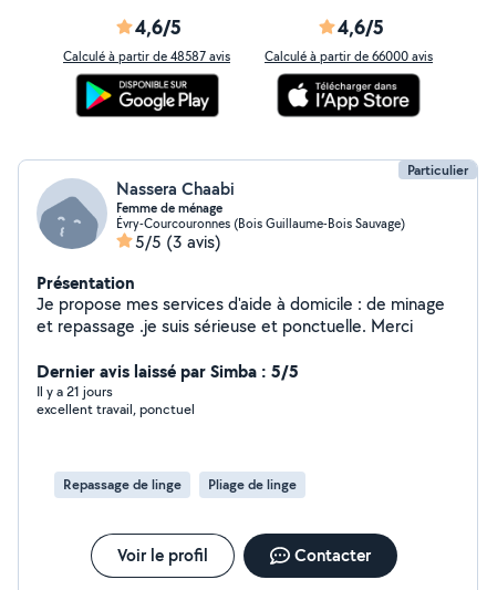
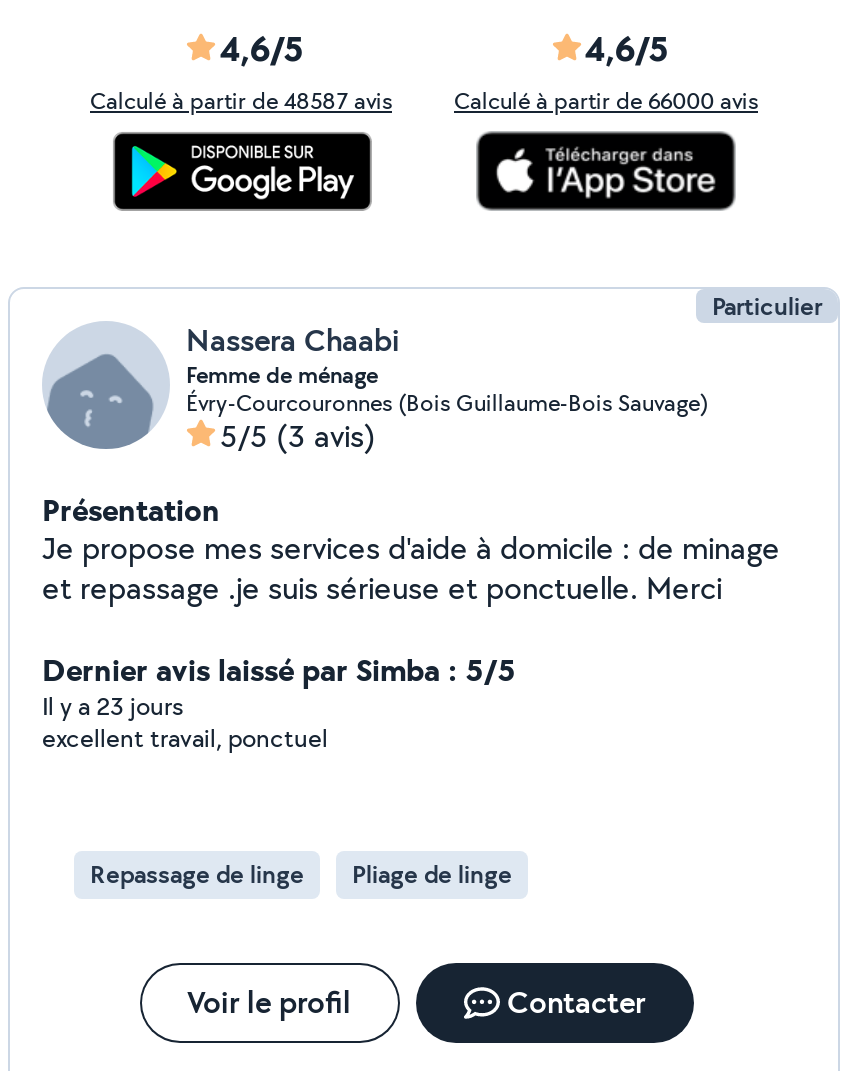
- Il y a 21 jours
+ Il y a 23 jours
